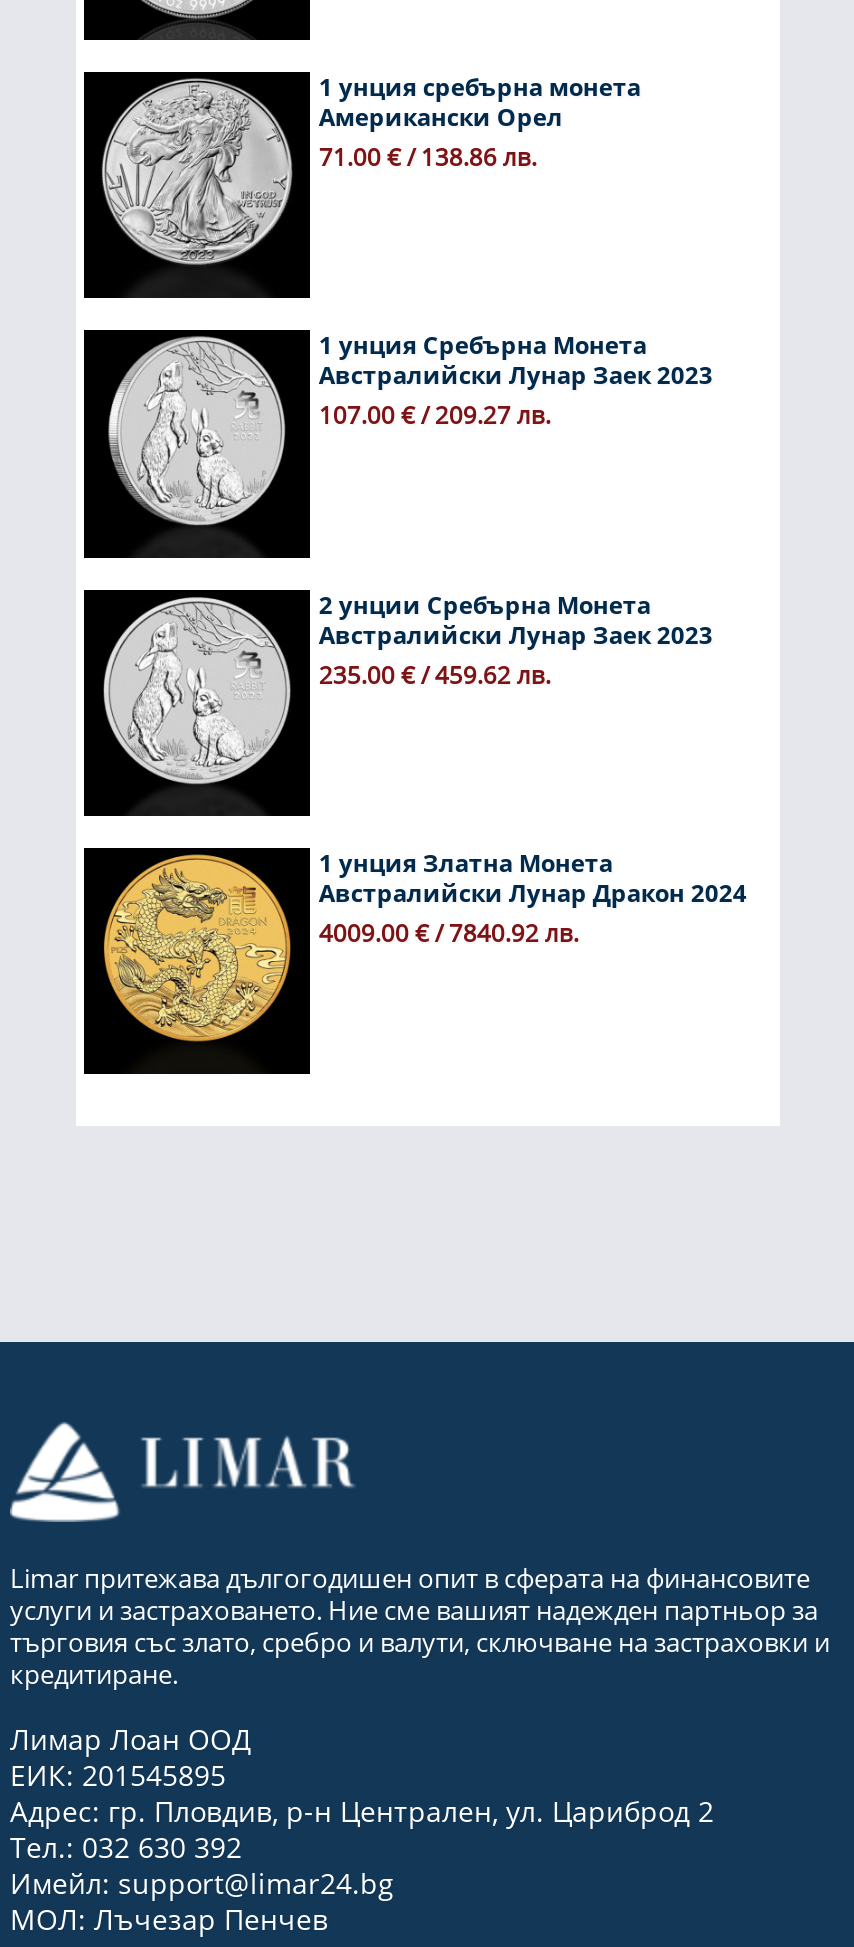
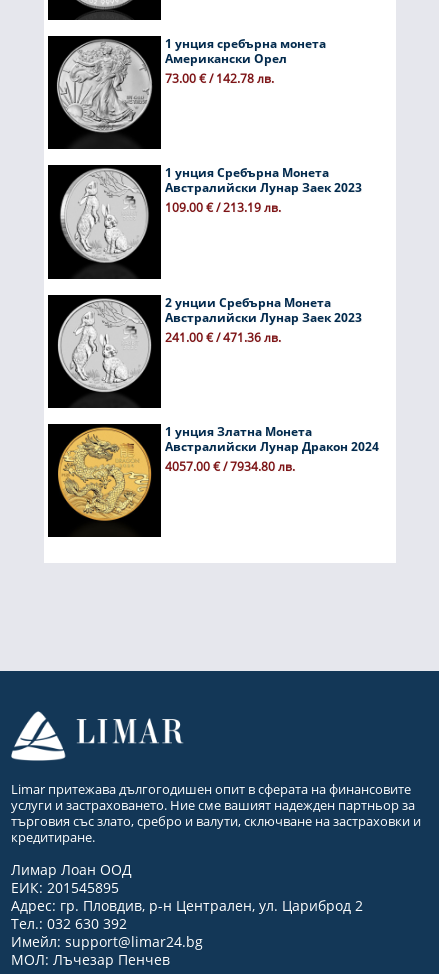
- 71.00 € / 138.86 лв.
+ 73.00 € / 142.78 лв.

- 107.00 € / 209.27 лв.
+ 109.00 € / 213.19 лв.

- 235.00 € / 459.62 лв.
+ 241.00 € / 471.36 лв.

- 4009.00 € / 7840.92 лв.
+ 4057.00 € / 7934.80 лв.
